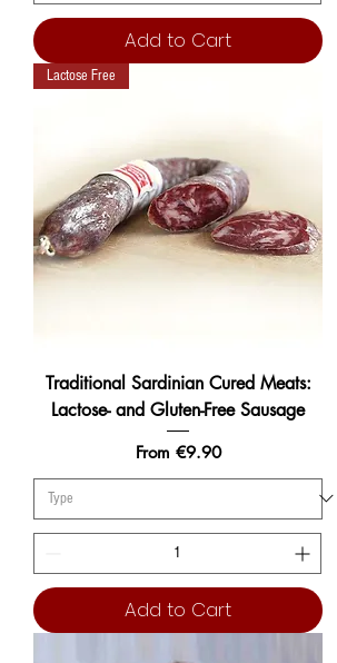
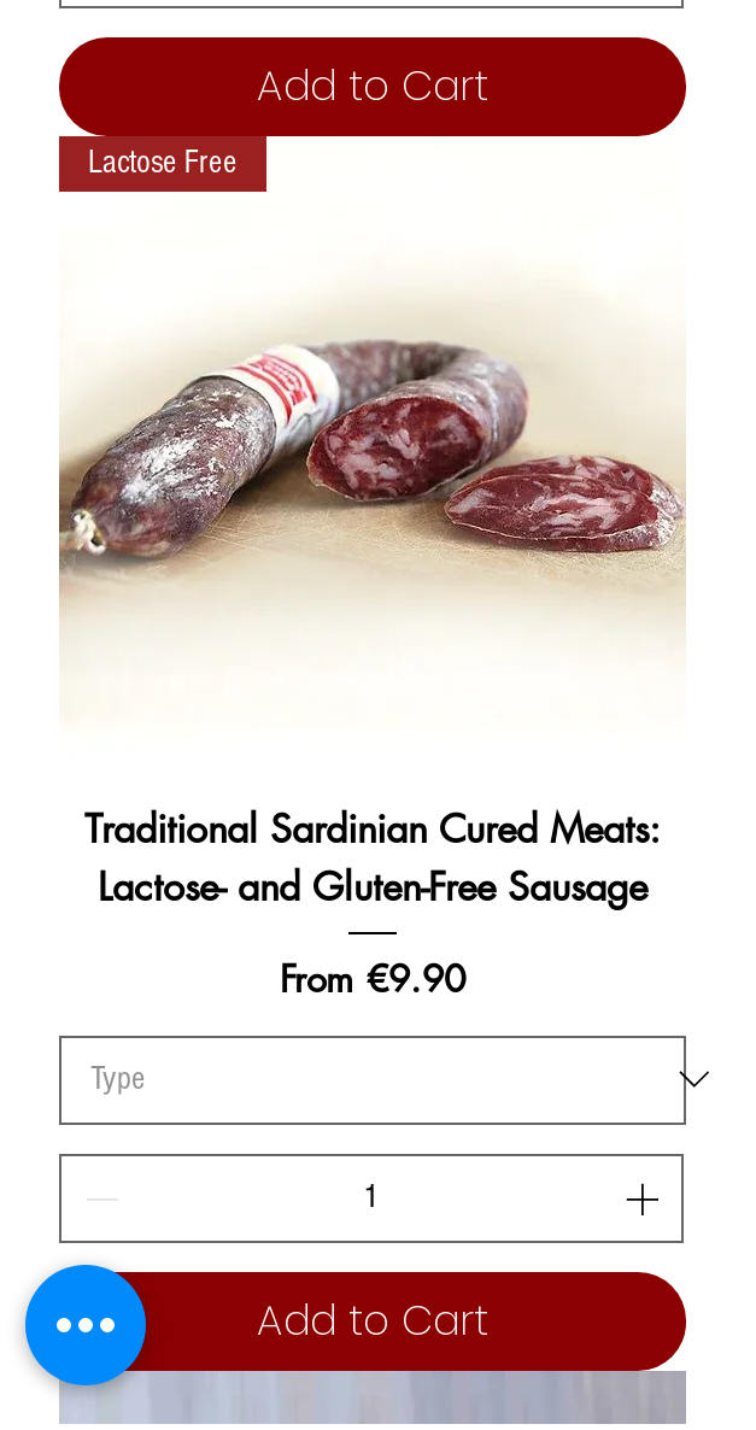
- [image]
+ [image]
